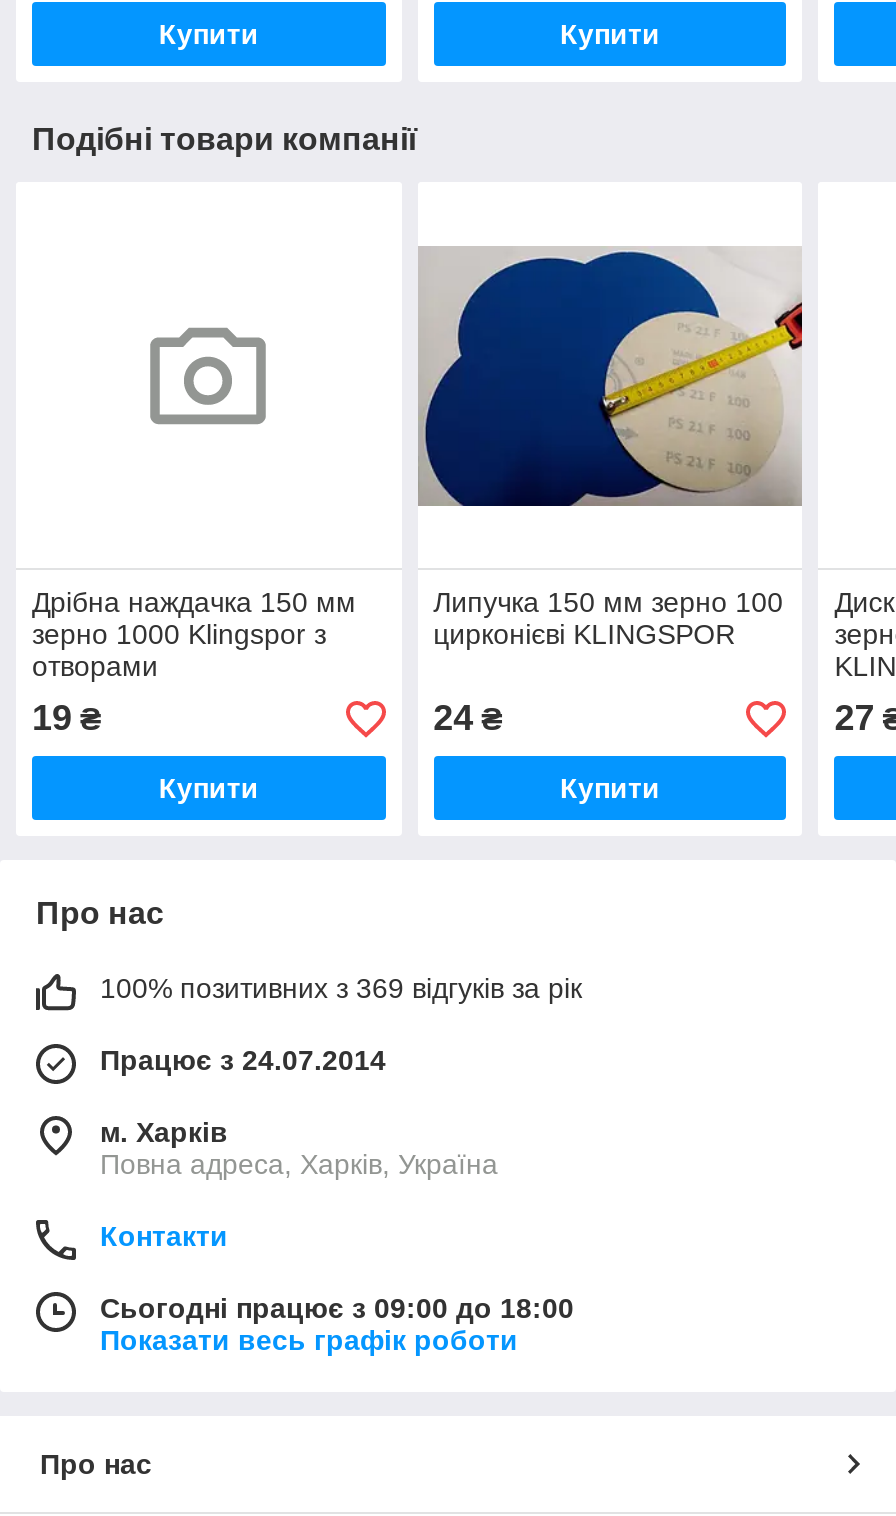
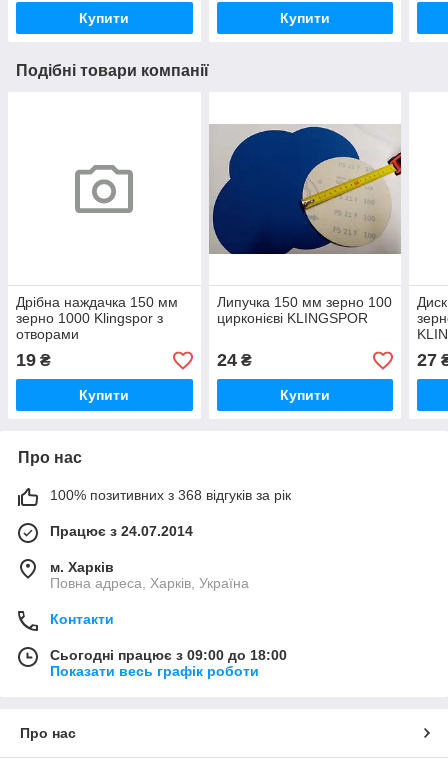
- 100% позитивних з 369 відгуків за рік
+ 100% позитивних з 368 відгуків за рік
